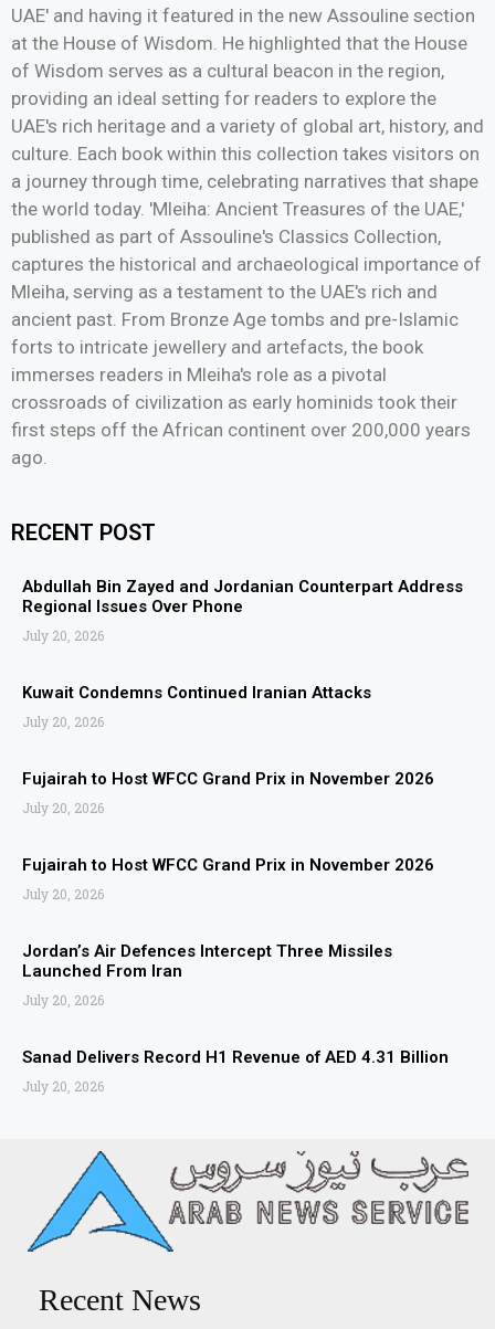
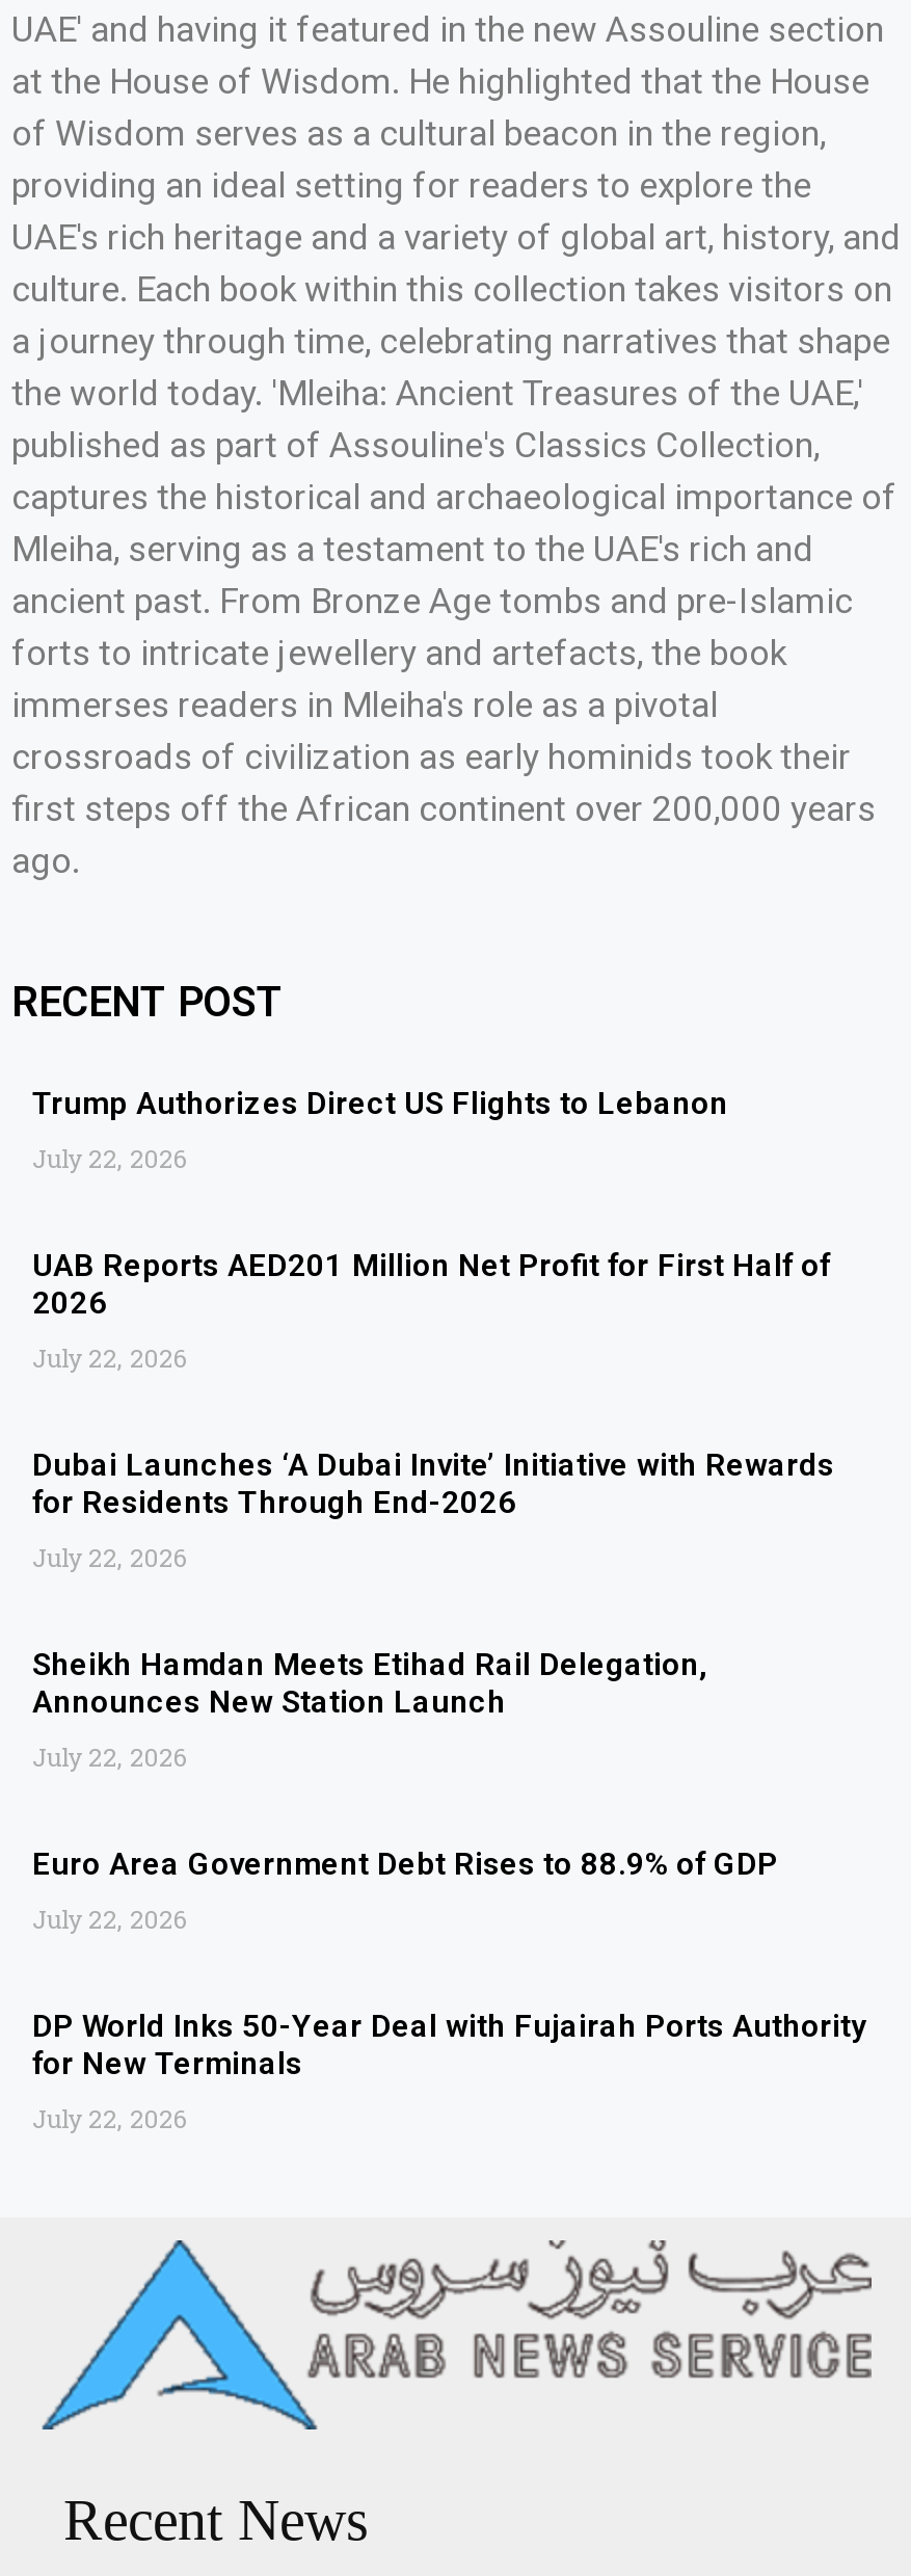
- Abdullah Bin Zayed and Jordanian Counterpart Address
- Regional Issues Over Phone
+ Trump Authorizes Direct US Flights to Lebanon

- July 20, 2026
+ July 22, 2026

- Kuwait Condemns Continued Iranian Attacks
+ UAB Reports AED201 Million Net Profit for First Half of
+ 2026

- July 20, 2026
+ July 22, 2026

- Fujairah to Host WFCC Grand Prix in November 2026
+ Dubai Launches ‘A Dubai Invite’ Initiative with Rewards
+ for Residents Through End-2026

- July 20, 2026
+ July 22, 2026

- Fujairah to Host WFCC Grand Prix in November 2026
+ Sheikh Hamdan Meets Etihad Rail Delegation,
+ Announces New Station Launch

- July 20, 2026
+ July 22, 2026

- Jordan’s Air Defences Intercept Three Missiles
- Launched From Iran
+ Euro Area Government Debt Rises to 88.9% of GDP

- July 20, 2026
+ July 22, 2026

- Sanad Delivers Record H1 Revenue of AED 4.31 Billion
+ DP World Inks 50-Year Deal with Fujairah Ports Authority
+ for New Terminals

- July 20, 2026
+ July 22, 2026
